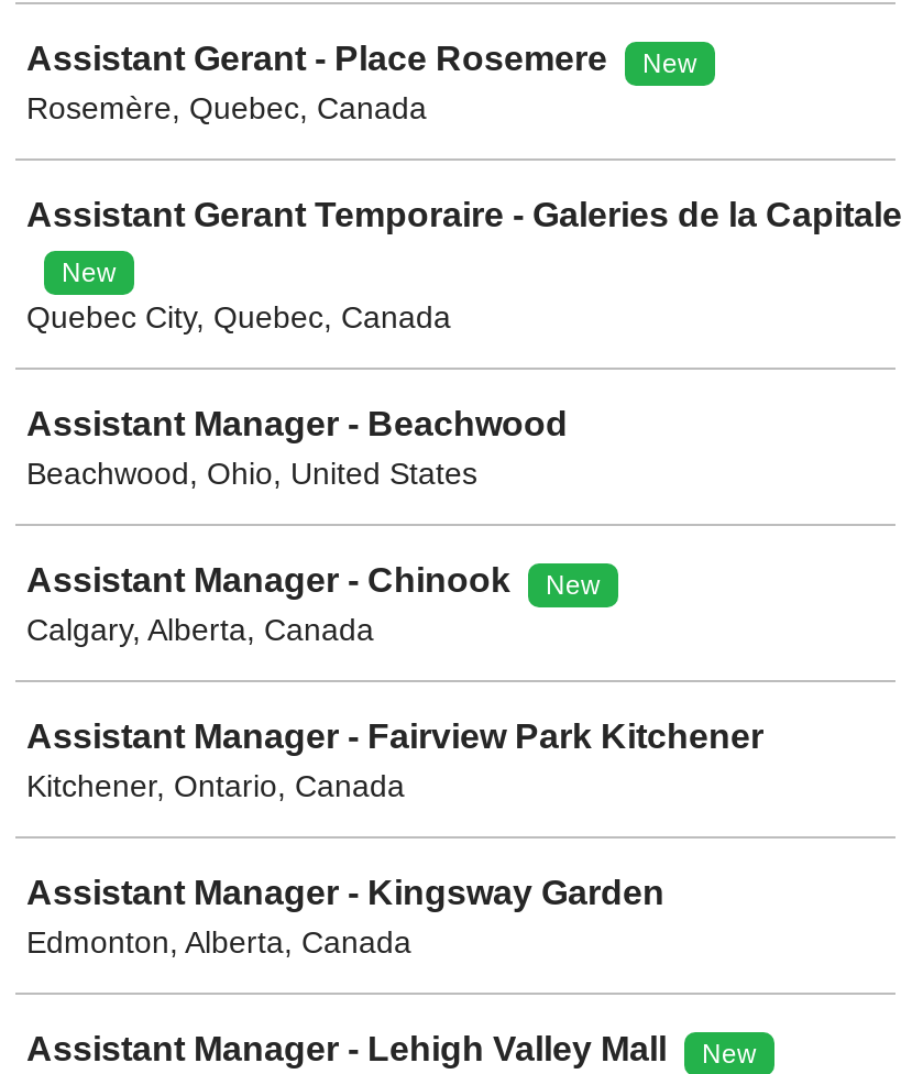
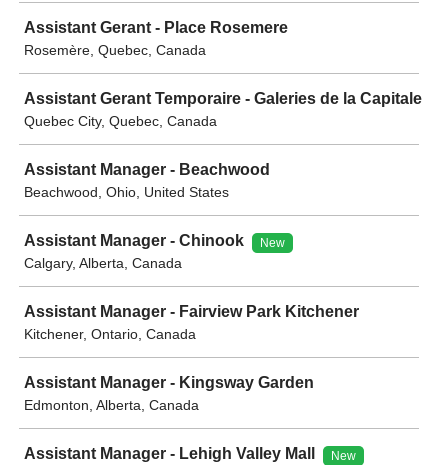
- New

- New
